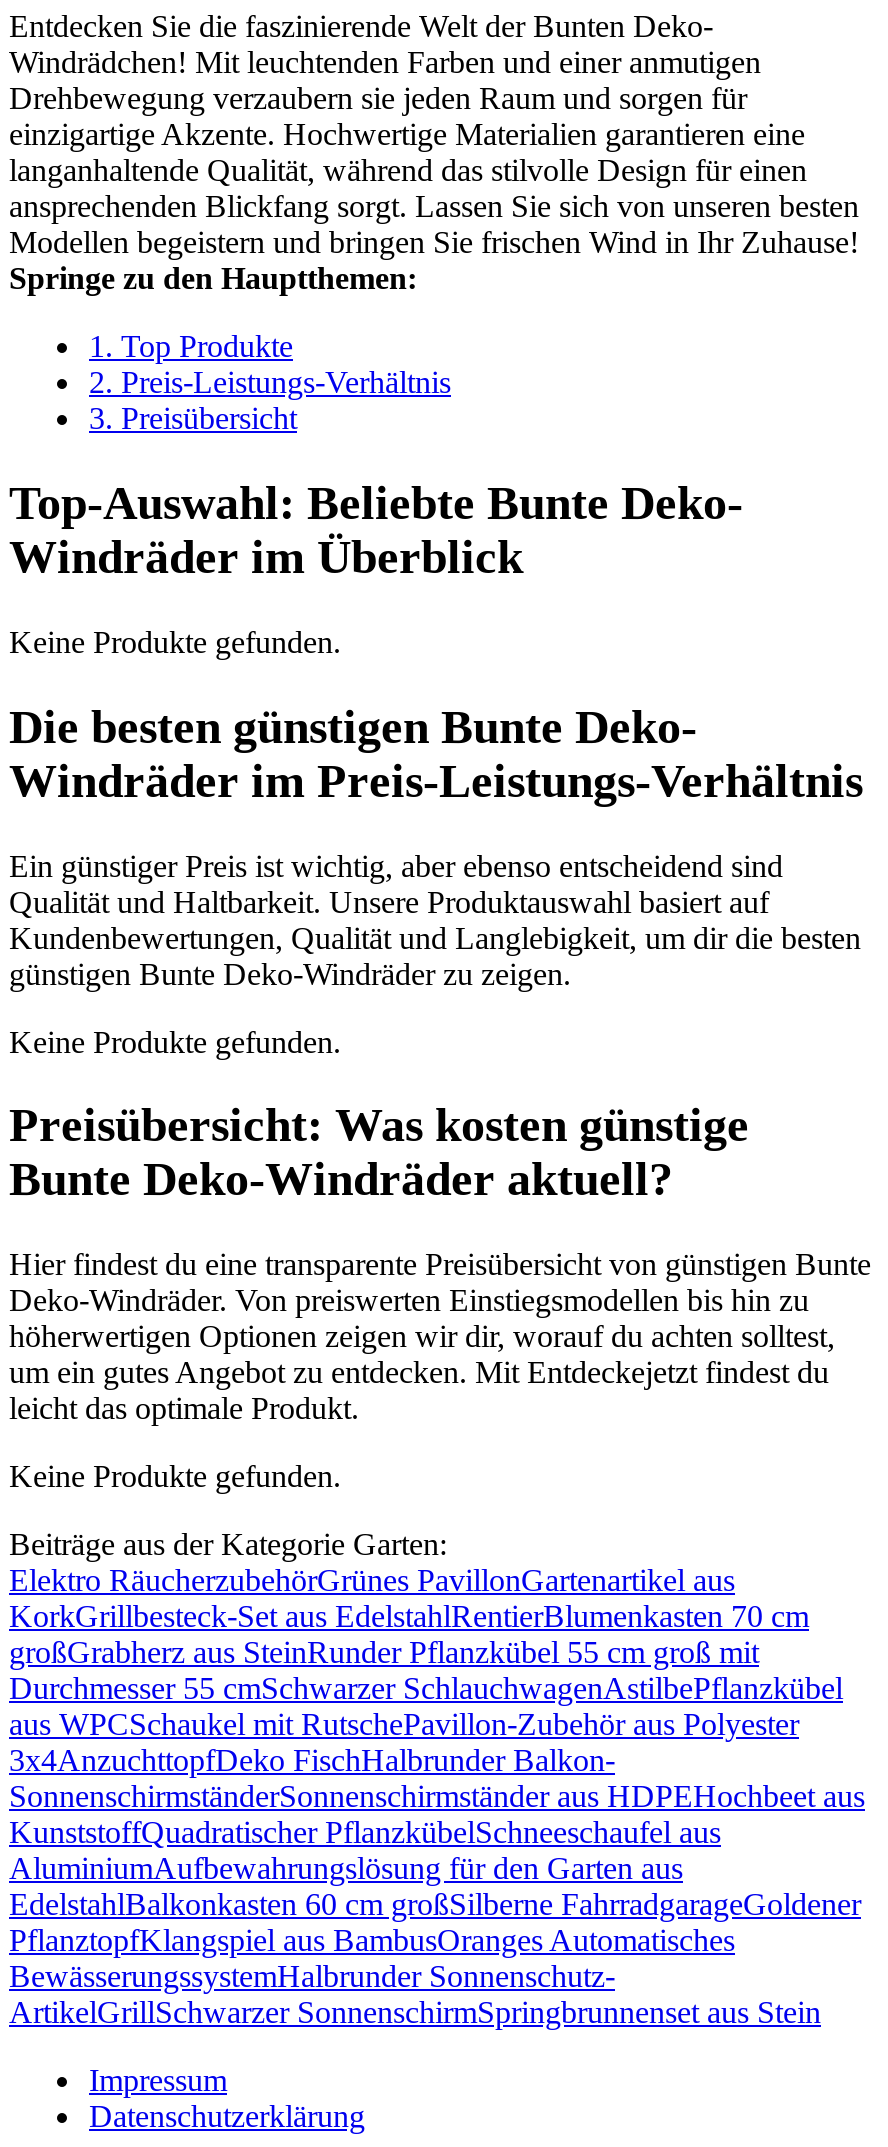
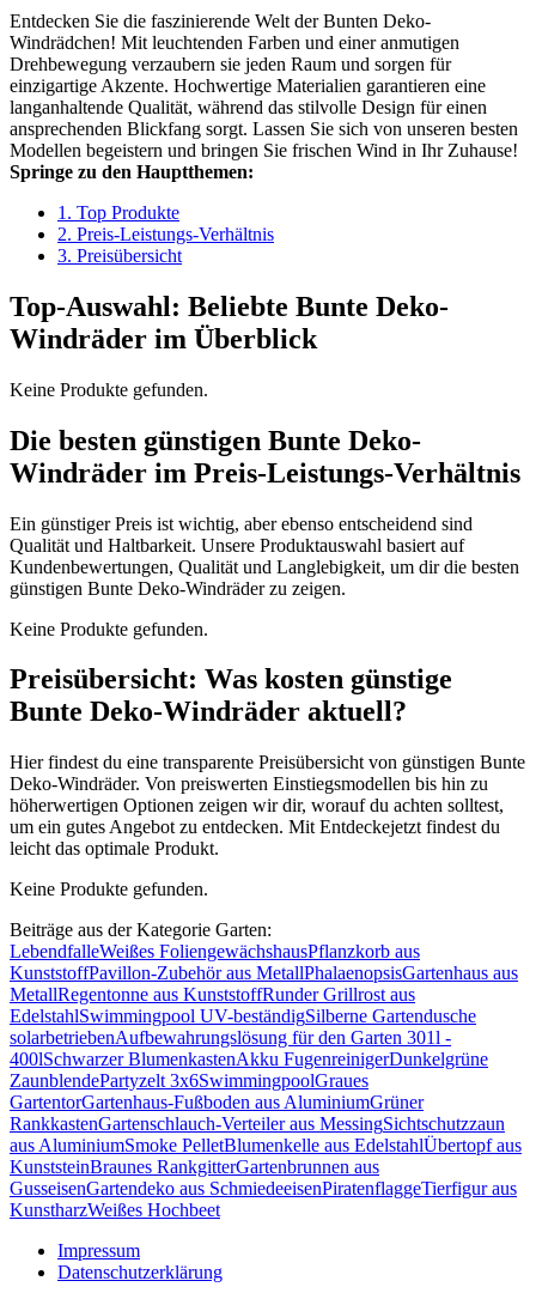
- Elektro RäucherzubehörGrünes PavillonGartenartikel aus
- KorkGrillbesteck-Set aus EdelstahlRentierBlumenkasten 70 cm
- großGrabherz aus SteinRunder Pflanzkübel 55 cm groß mit
- Durchmesser 55 cmSchwarzer SchlauchwagenAstilbePflanzkübel
- aus WPCSchaukel mit RutschePavillon-Zubehör aus Polyester
- 3x4AnzuchttopfDeko FischHalbrunder Balkon-
- SonnenschirmständerSonnenschirmständer aus HDPEHochbeet aus
- KunststoffQuadratischer PflanzkübelSchneeschaufel aus
- AluminiumAufbewahrungslösung für den Garten aus
- EdelstahlBalkonkasten 60 cm großSilberne FahrradgarageGoldener
- PflanztopfKlangspiel aus BambusOranges Automatisches
- BewässerungssystemHalbrunder Sonnenschutz-
- ArtikelGrillSchwarzer SonnenschirmSpringbrunnenset aus Stein
+ LebendfalleWeißes FoliengewächshausPflanzkorb aus
+ KunststoffPavillon-Zubehör aus MetallPhalaenopsisGartenhaus aus
+ MetallRegentonne aus KunststoffRunder Grillrost aus
+ EdelstahlSwimmingpool UV-beständigSilberne Gartendusche
+ solarbetriebenAufbewahrungslösung für den Garten 301l -
+ 400lSchwarzer BlumenkastenAkku FugenreinigerDunkelgrüne
+ ZaunblendePartyzelt 3x6SwimmingpoolGraues
+ GartentorGartenhaus-Fußboden aus AluminiumGrüner
+ RankkastenGartenschlauch-Verteiler aus MessingSichtschutzzaun
+ aus AluminiumSmoke PelletBlumenkelle aus EdelstahlÜbertopf aus
+ KunststeinBraunes RankgitterGartenbrunnen aus
+ GusseisenGartendeko aus SchmiedeeisenPiratenflaggeTierfigur aus
+ KunstharzWeißes Hochbeet
